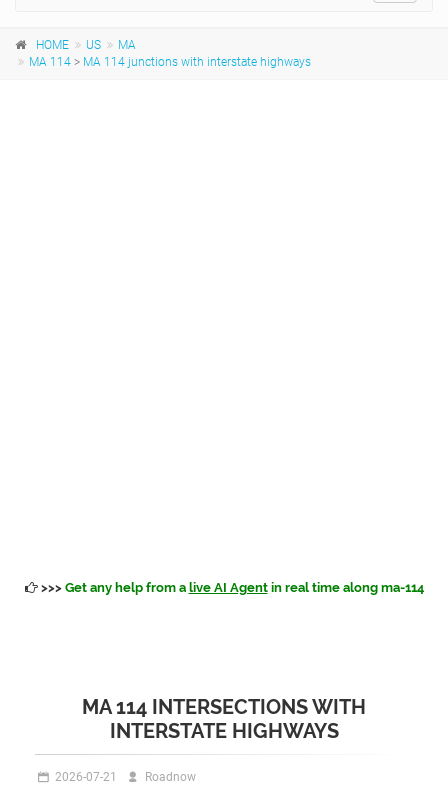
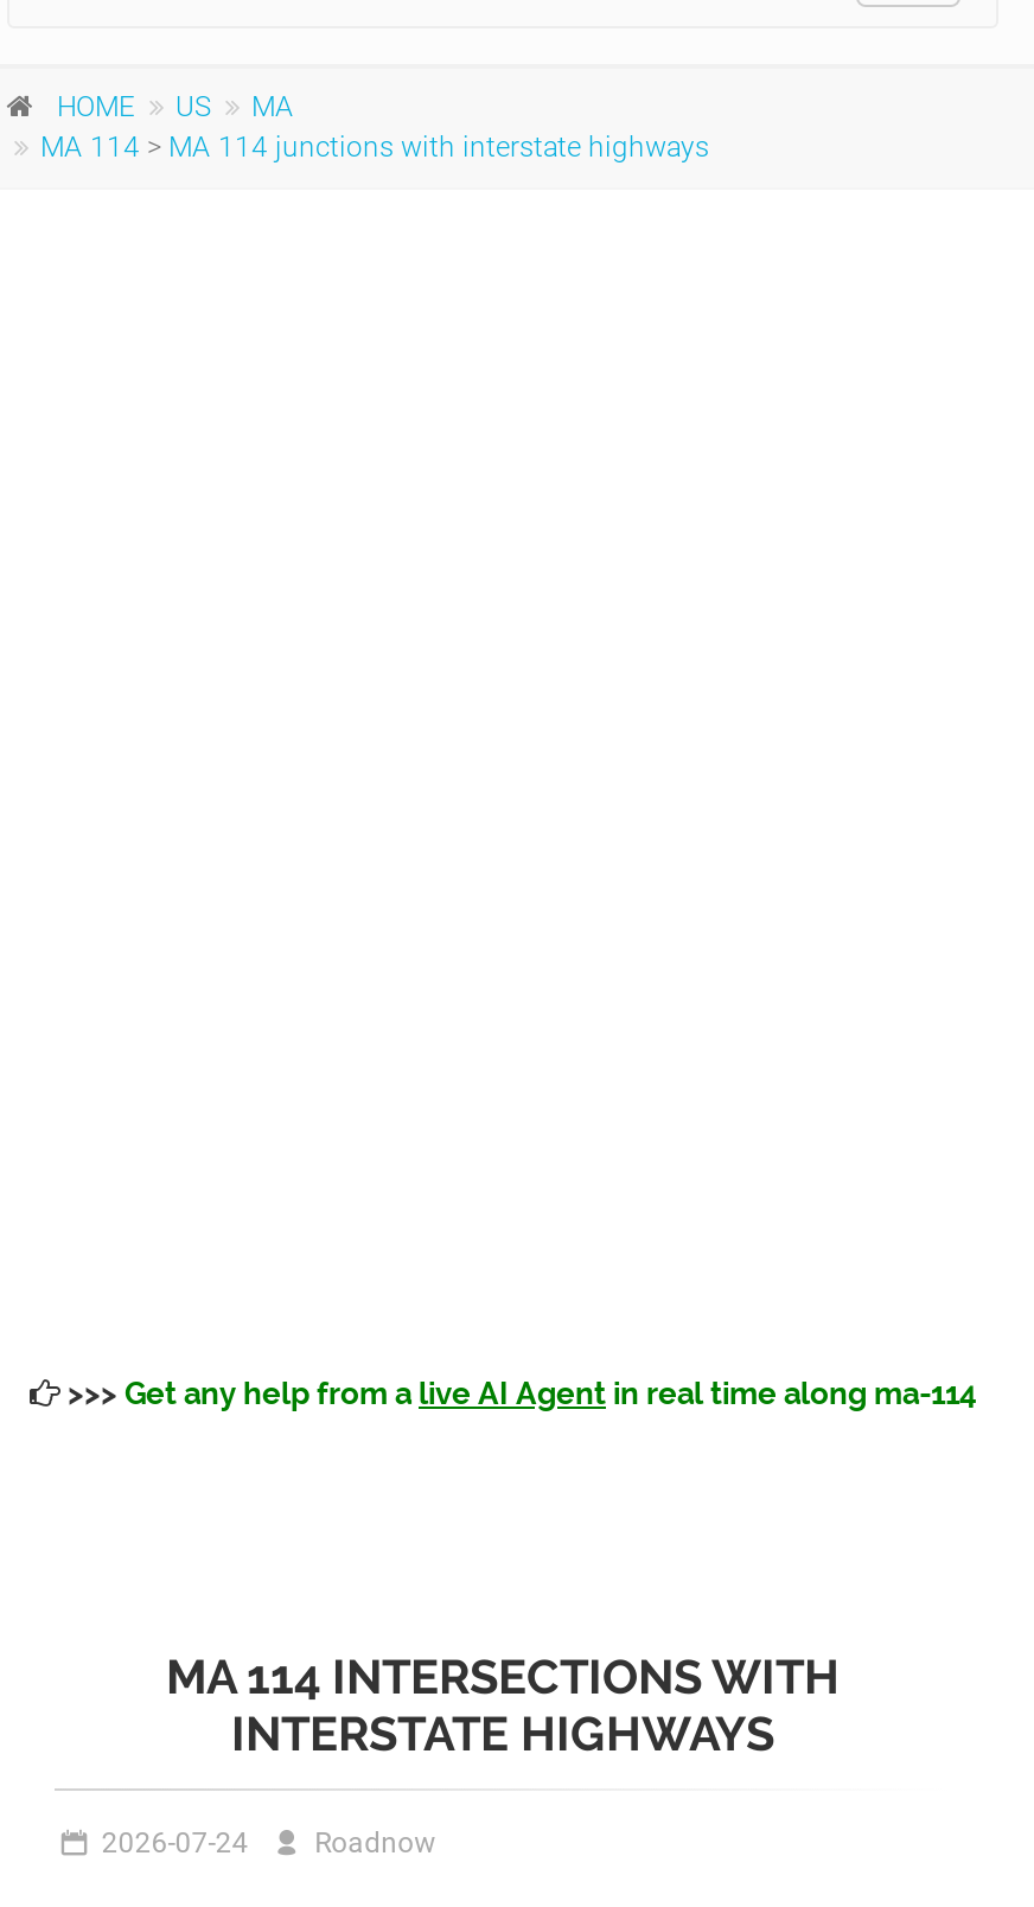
- 2026-07-21 Roadnow
+ 2026-07-24 Roadnow
